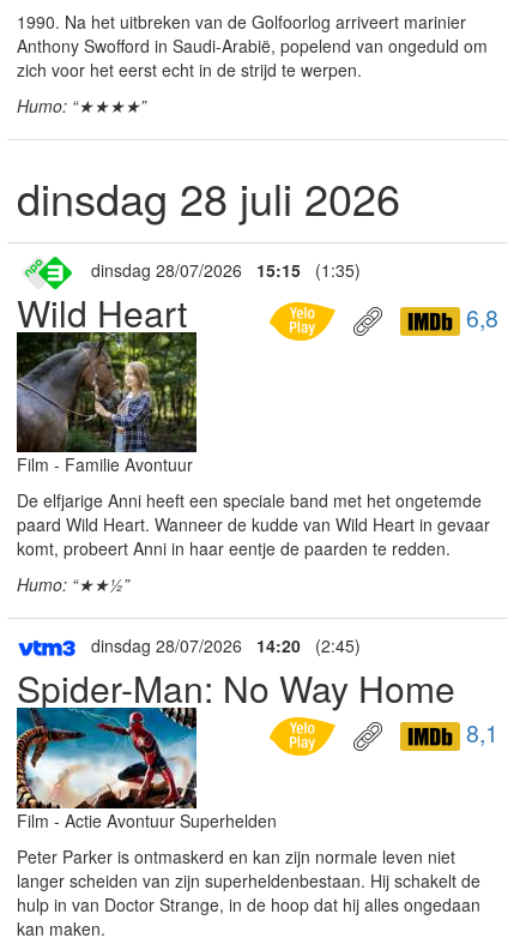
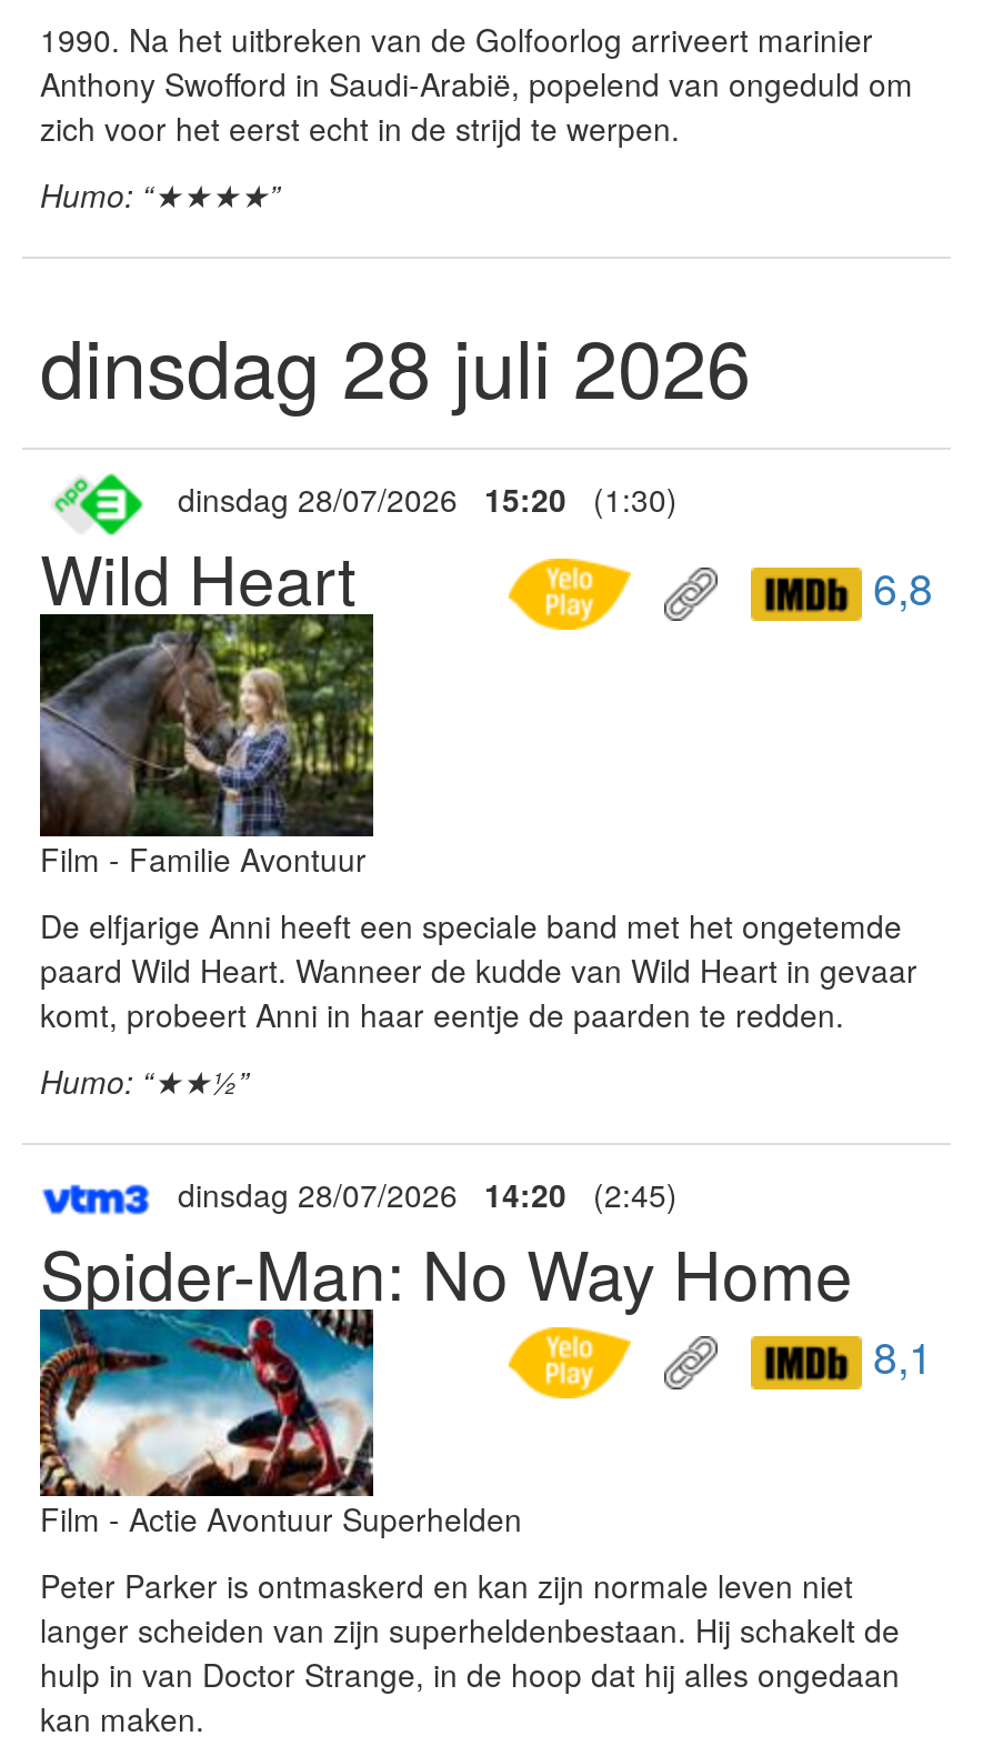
- dinsdag 28/07/2026 15:15 (1:35)
+ dinsdag 28/07/2026 15:20 (1:30)
